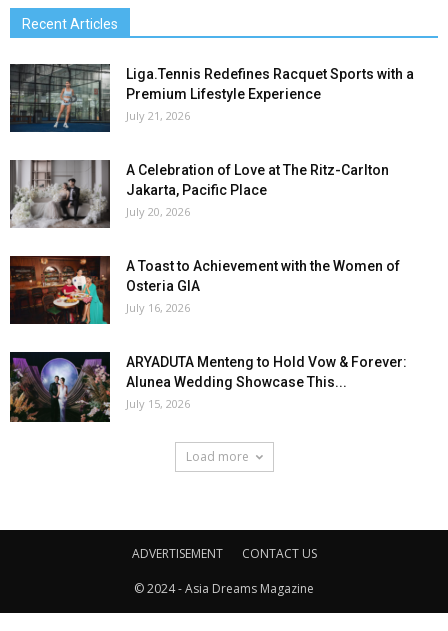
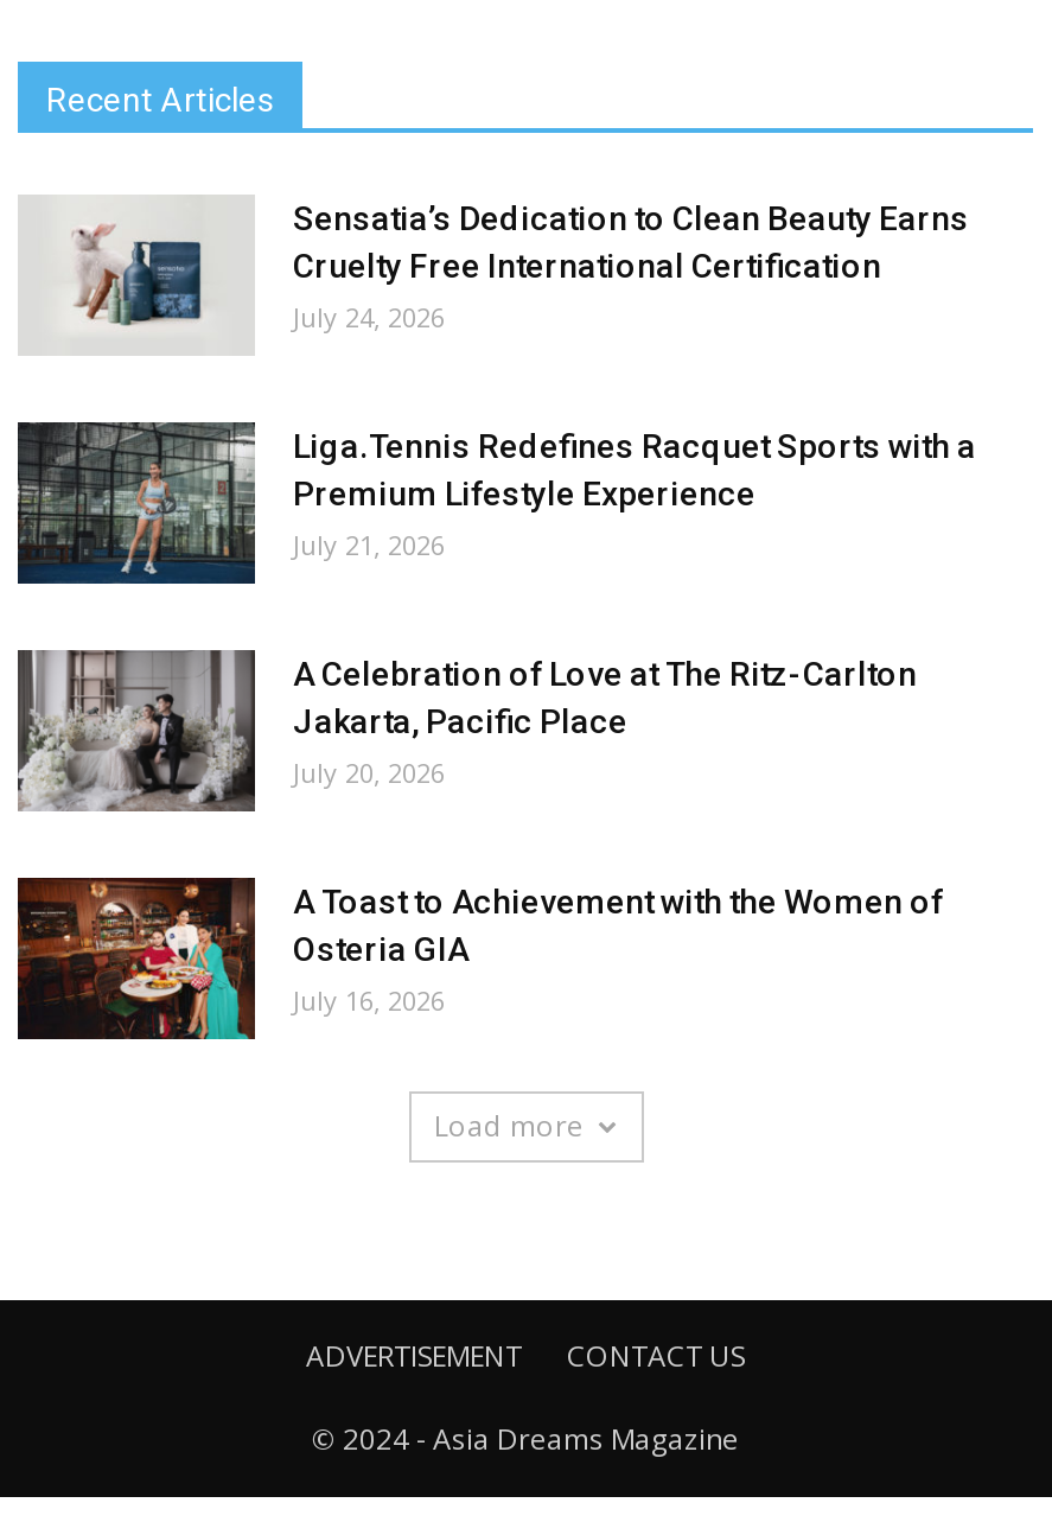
+ [image]
+ Sensatia’s Dedication to Clean Beauty Earns
+ Cruelty Free International Certification
+ July 24, 2026

moved down: [image] | Liga.Tennis Redefines Racquet Sports with a | Premium Lifestyle Experience | ... | Osteria GIA | July 16, 2026

- [image]
- ARYADUTA Menteng to Hold Vow & Forever:
- Alunea Wedding Showcase This...
- July 15, 2026
